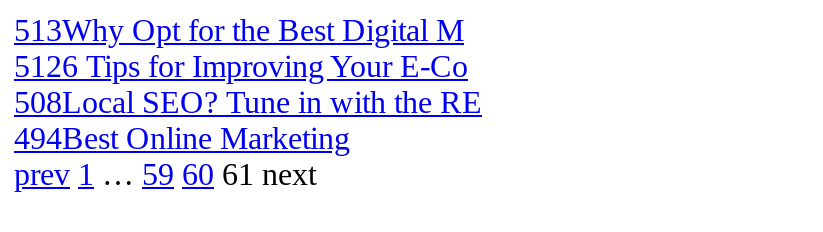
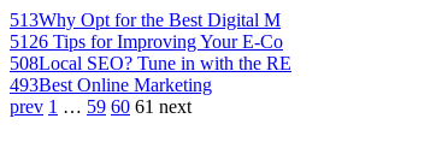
- 494Best Online Marketing
+ 493Best Online Marketing
